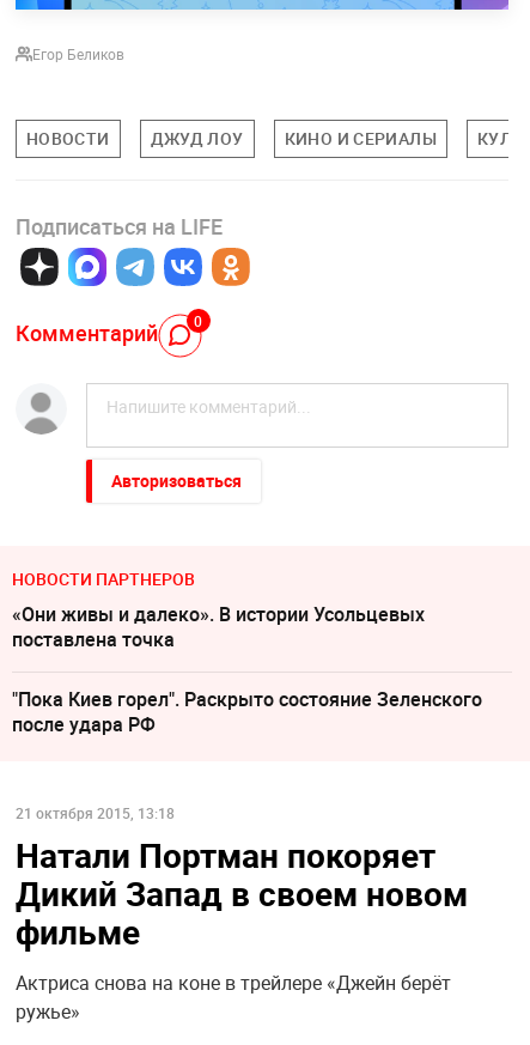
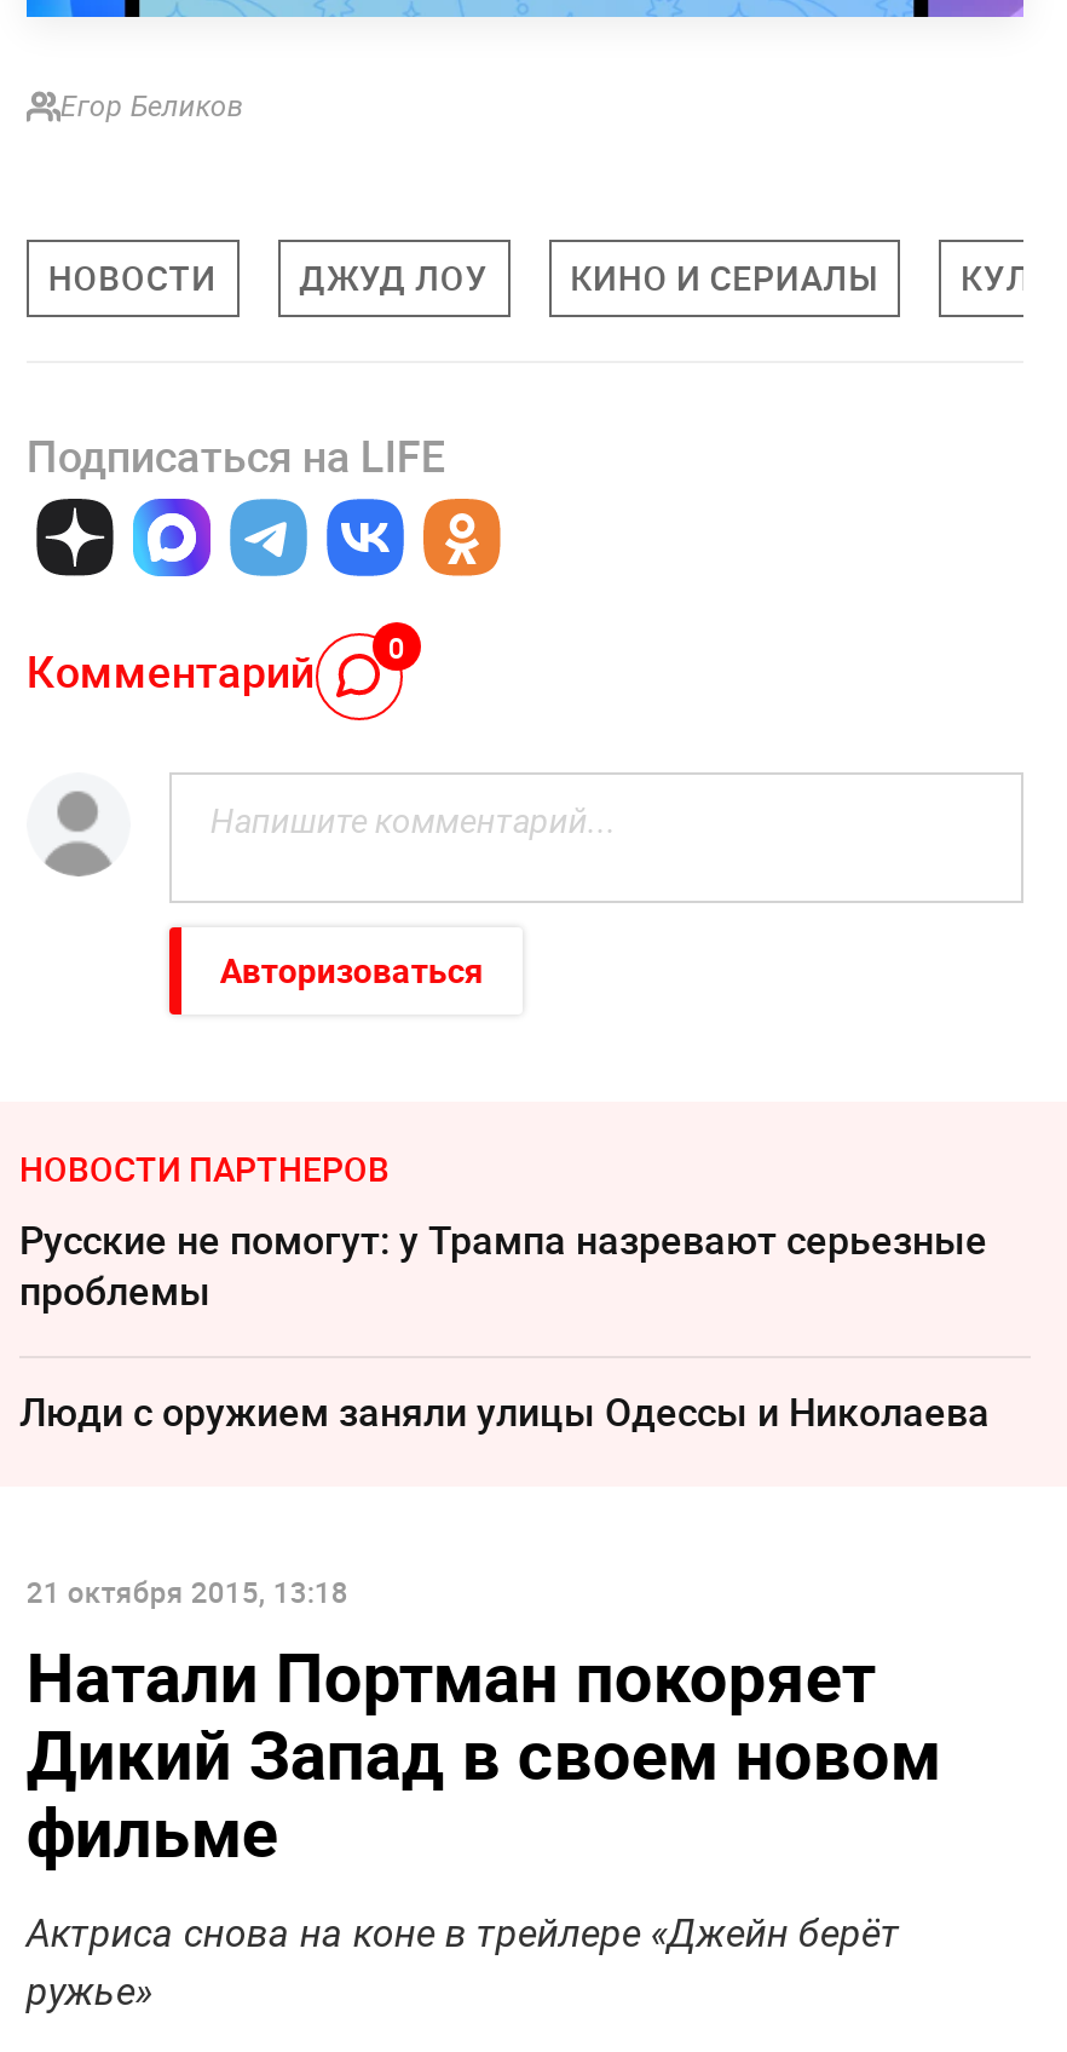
- «Они живы и далеко». В истории Усольцевых
- поставлена точка
+ Русские не помогут: у Трампа назревают серьезные
+ проблемы

- "Пока Киев горел". Раскрыто состояние Зеленского
- после удара РФ
+ Люди с оружием заняли улицы Одессы и Николаева
